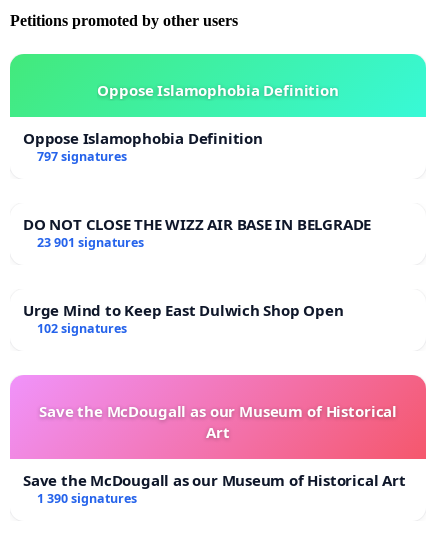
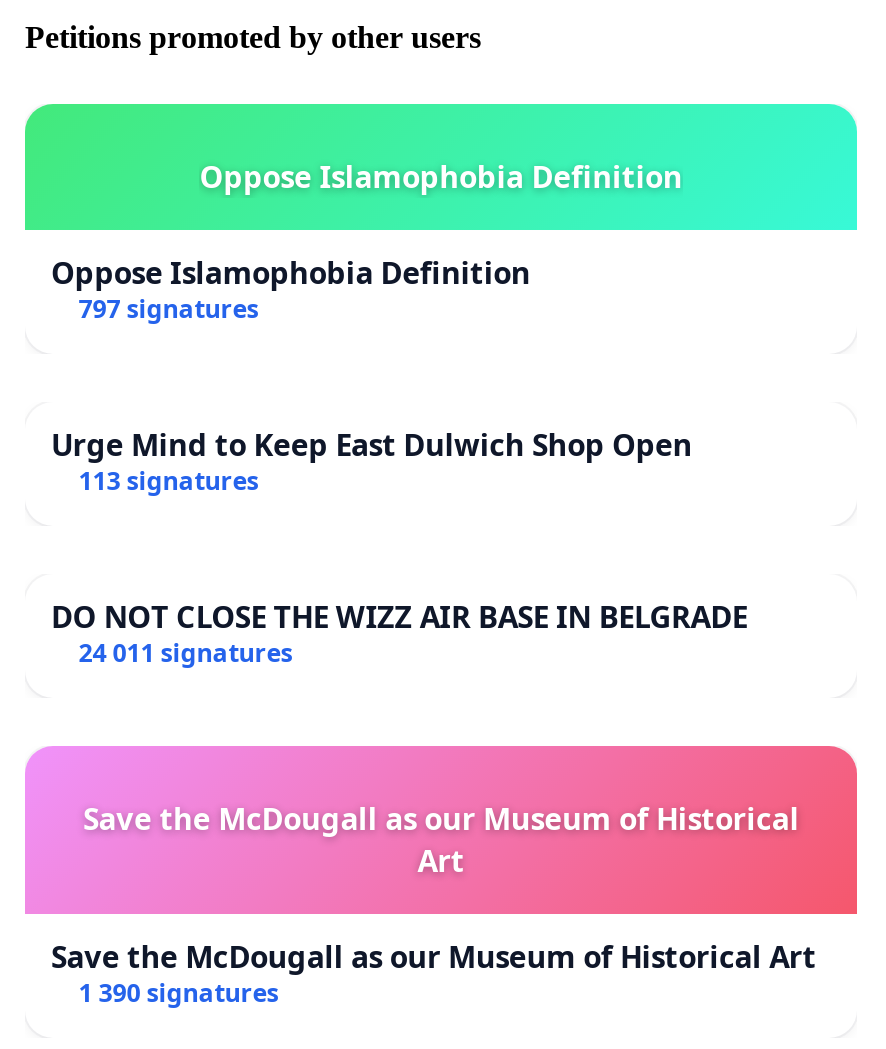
+ 113 signatures

moved down: DO NOT CLOSE THE WIZZ AIR BASE IN BELGRADE

- 23 901 signatures
- 102 signatures
+ 24 011 signatures

moved up: Urge Mind to Keep East Dulwich Shop Open
